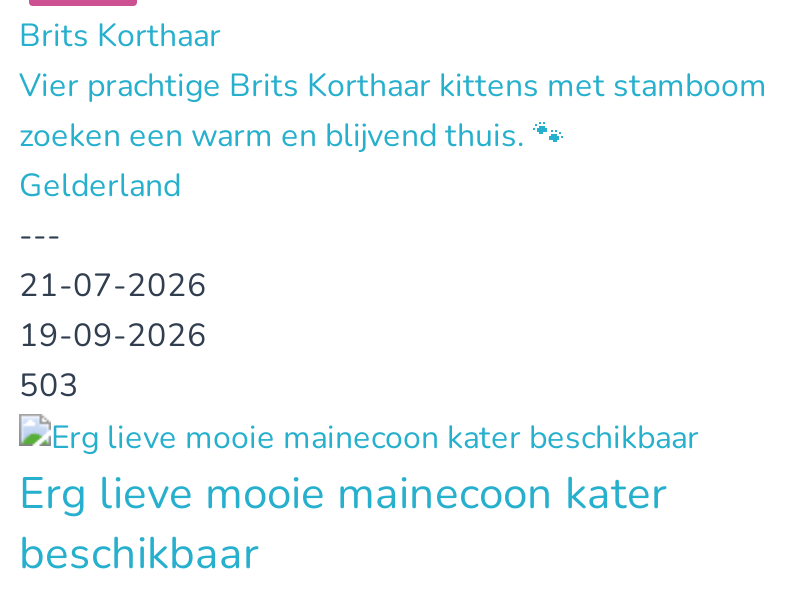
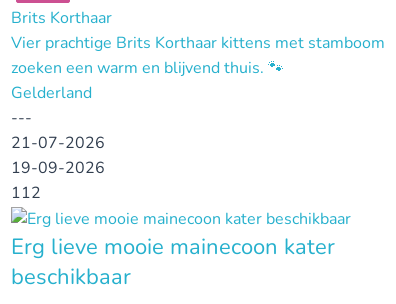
- 503
+ 112
